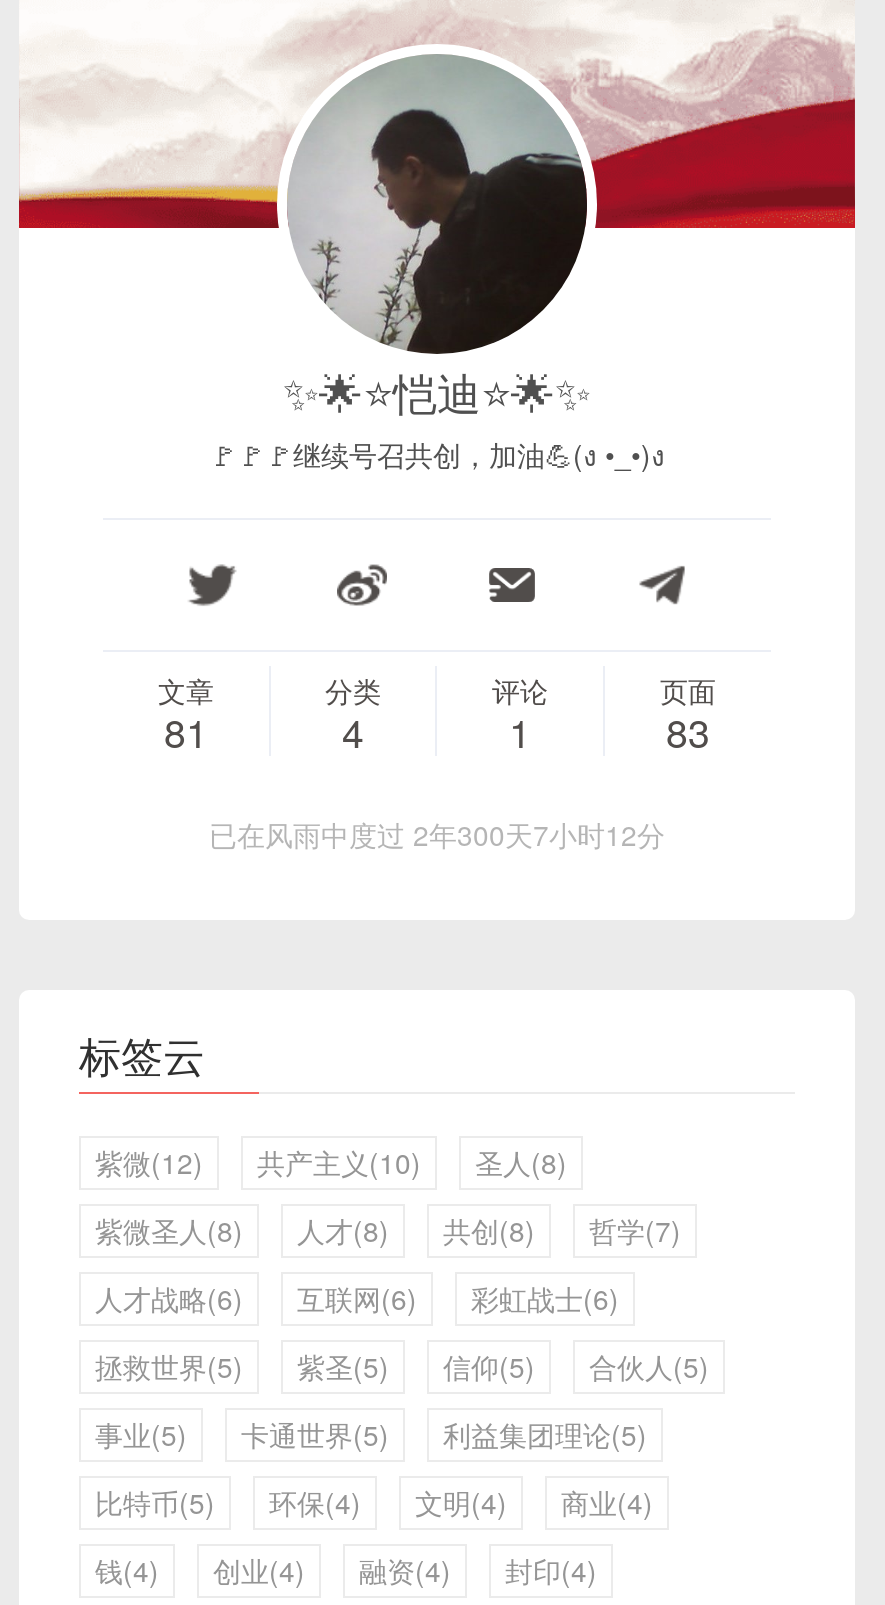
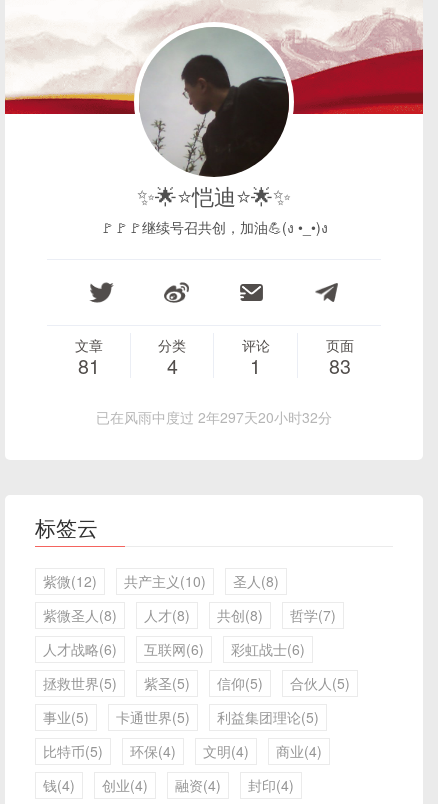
- 已在风雨中度过 2年300天7小时12分
+ 已在风雨中度过 2年297天20小时32分
